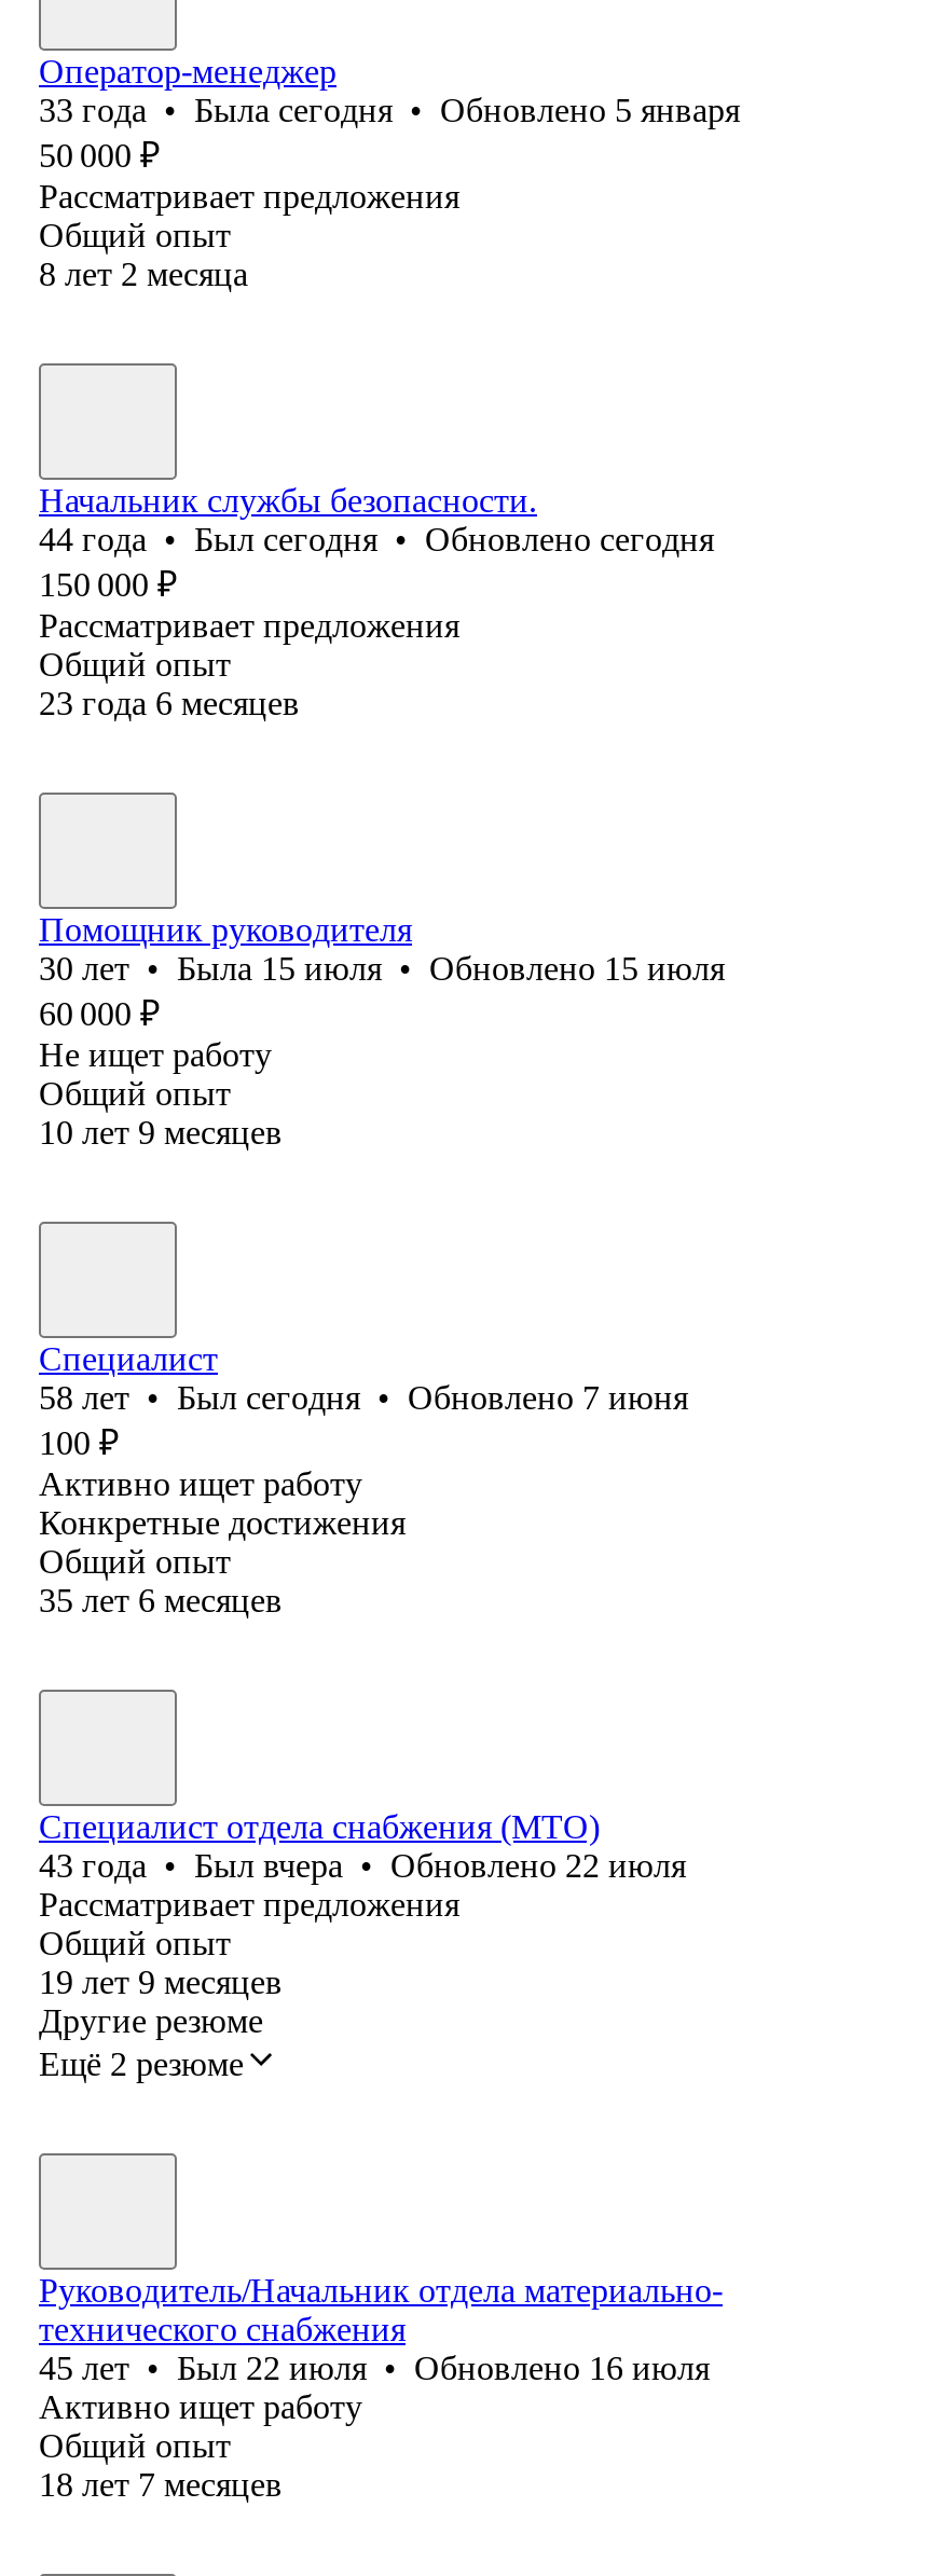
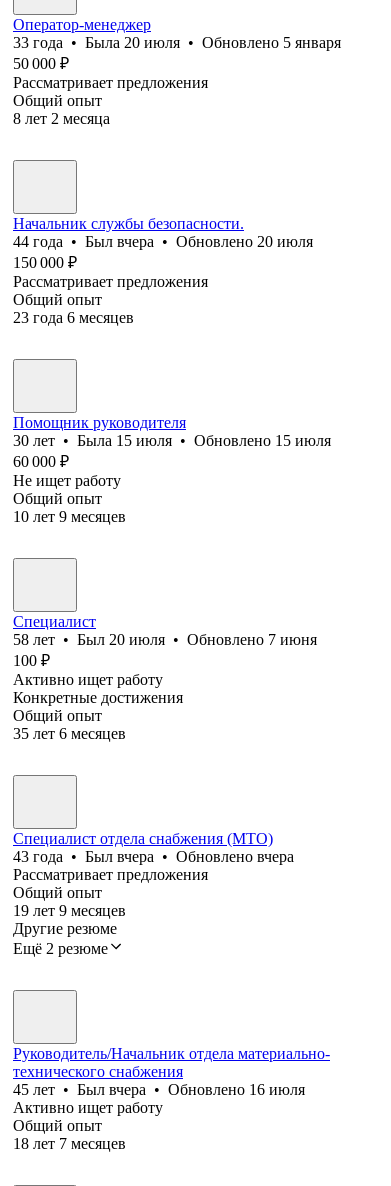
- 33 года • Была сегодня • Обновлено 5 января
+ 33 года • Была 20 июля • Обновлено 5 января

- 44 года • Был сегодня • Обновлено сегодня
+ 44 года • Был вчера • Обновлено 20 июля

- 58 лет • Был сегодня • Обновлено 7 июня
+ 58 лет • Был 20 июля • Обновлено 7 июня

- 43 года • Был вчера • Обновлено 22 июля
+ 43 года • Был вчера • Обновлено вчера

- 45 лет • Был 22 июля • Обновлено 16 июля
+ 45 лет • Был вчера • Обновлено 16 июля
